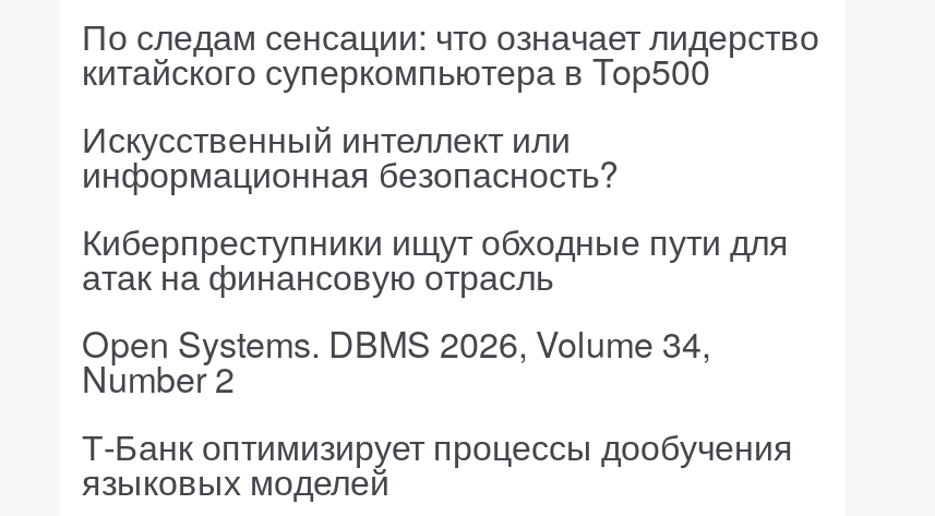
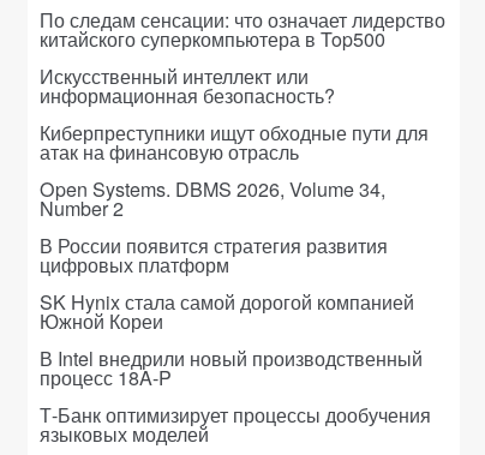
+ В России появится стратегия развития
+ цифровых платформ
+ SK Hynix стала самой дорогой компанией
+ Южной Кореи
+ В Intel внедрили новый производственный
+ процесс 18A-P
